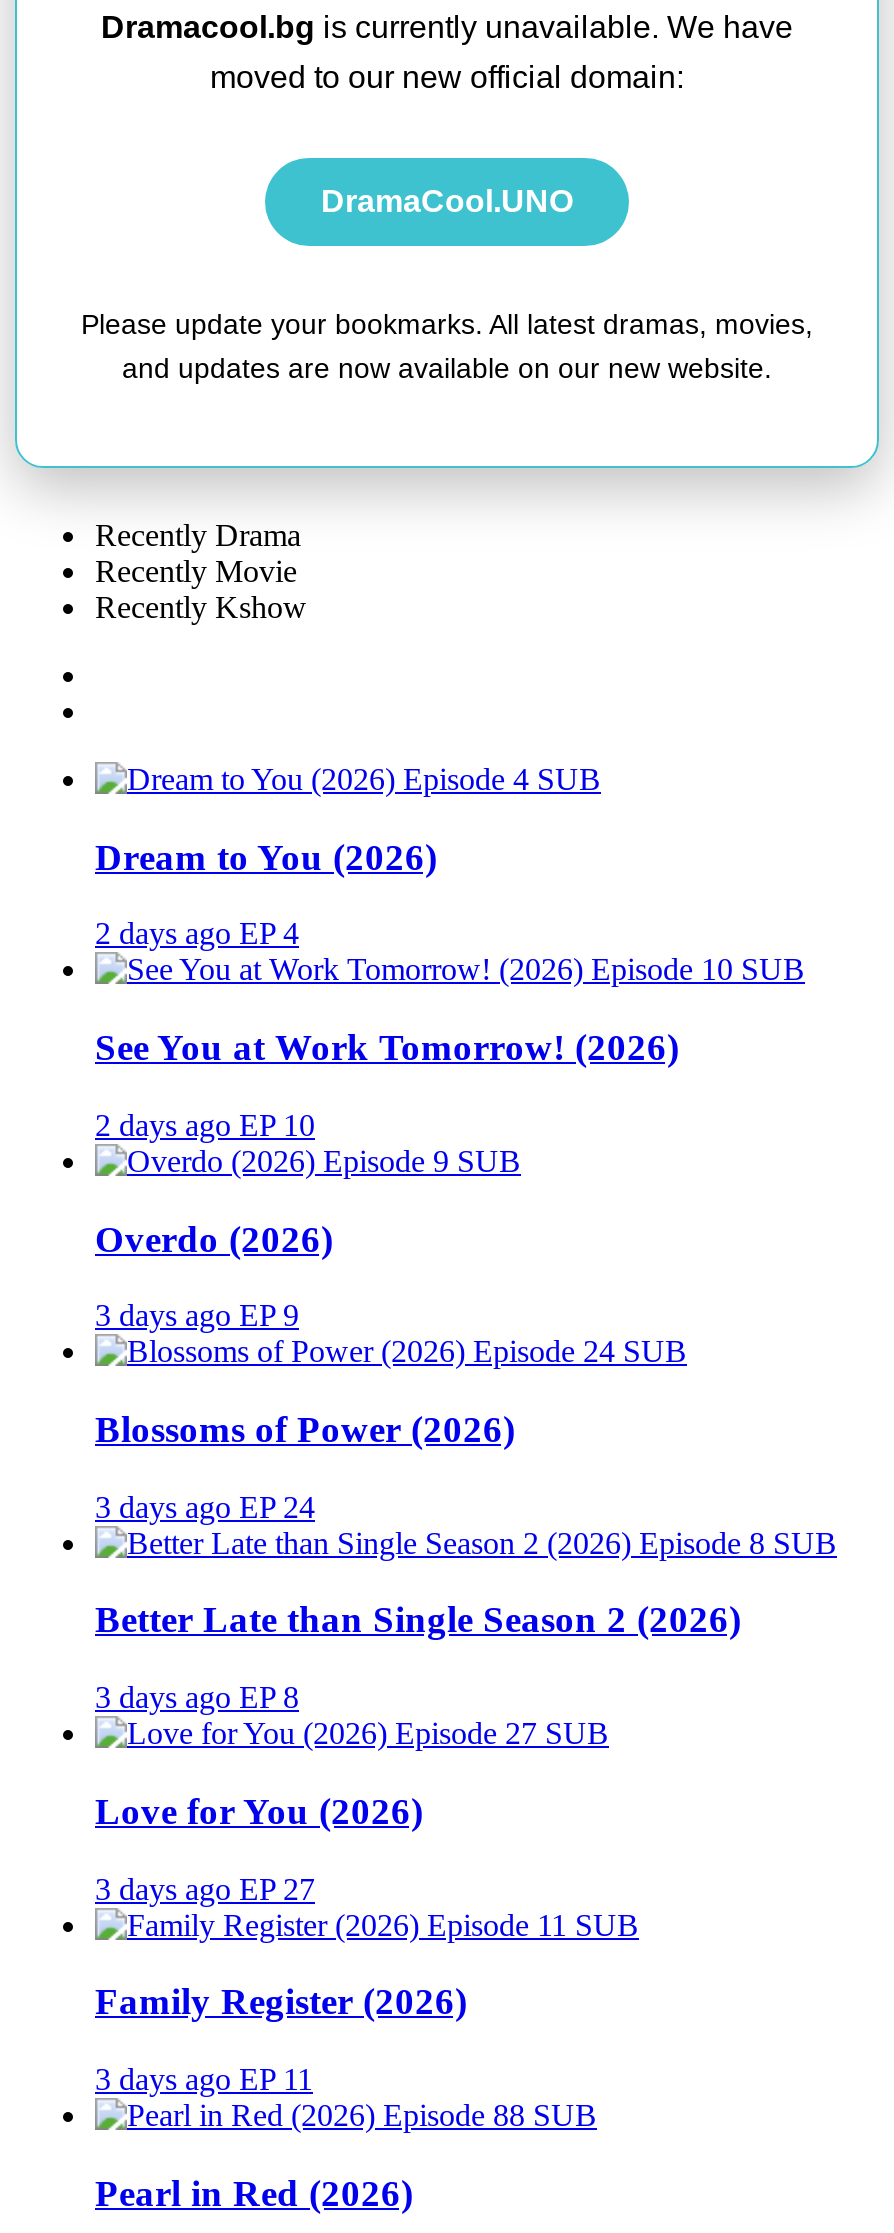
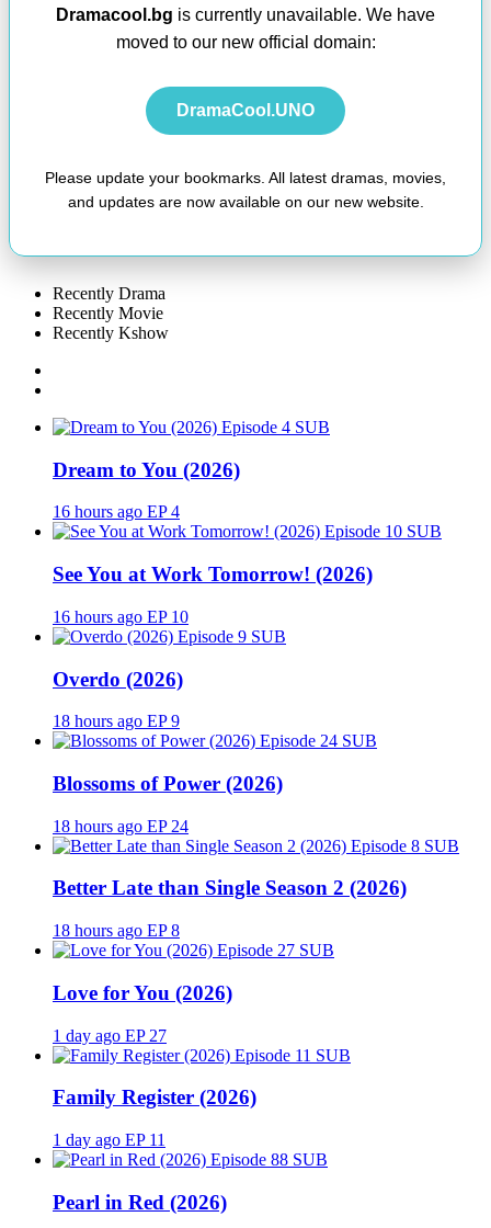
- 2 days ago EP 4
+ 16 hours ago EP 4

- 2 days ago EP 10
+ 16 hours ago EP 10

- 3 days ago EP 9
+ 18 hours ago EP 9

- 3 days ago EP 24
+ 18 hours ago EP 24

- 3 days ago EP 8
+ 18 hours ago EP 8

- 3 days ago EP 27
+ 1 day ago EP 27

- 3 days ago EP 11
+ 1 day ago EP 11
